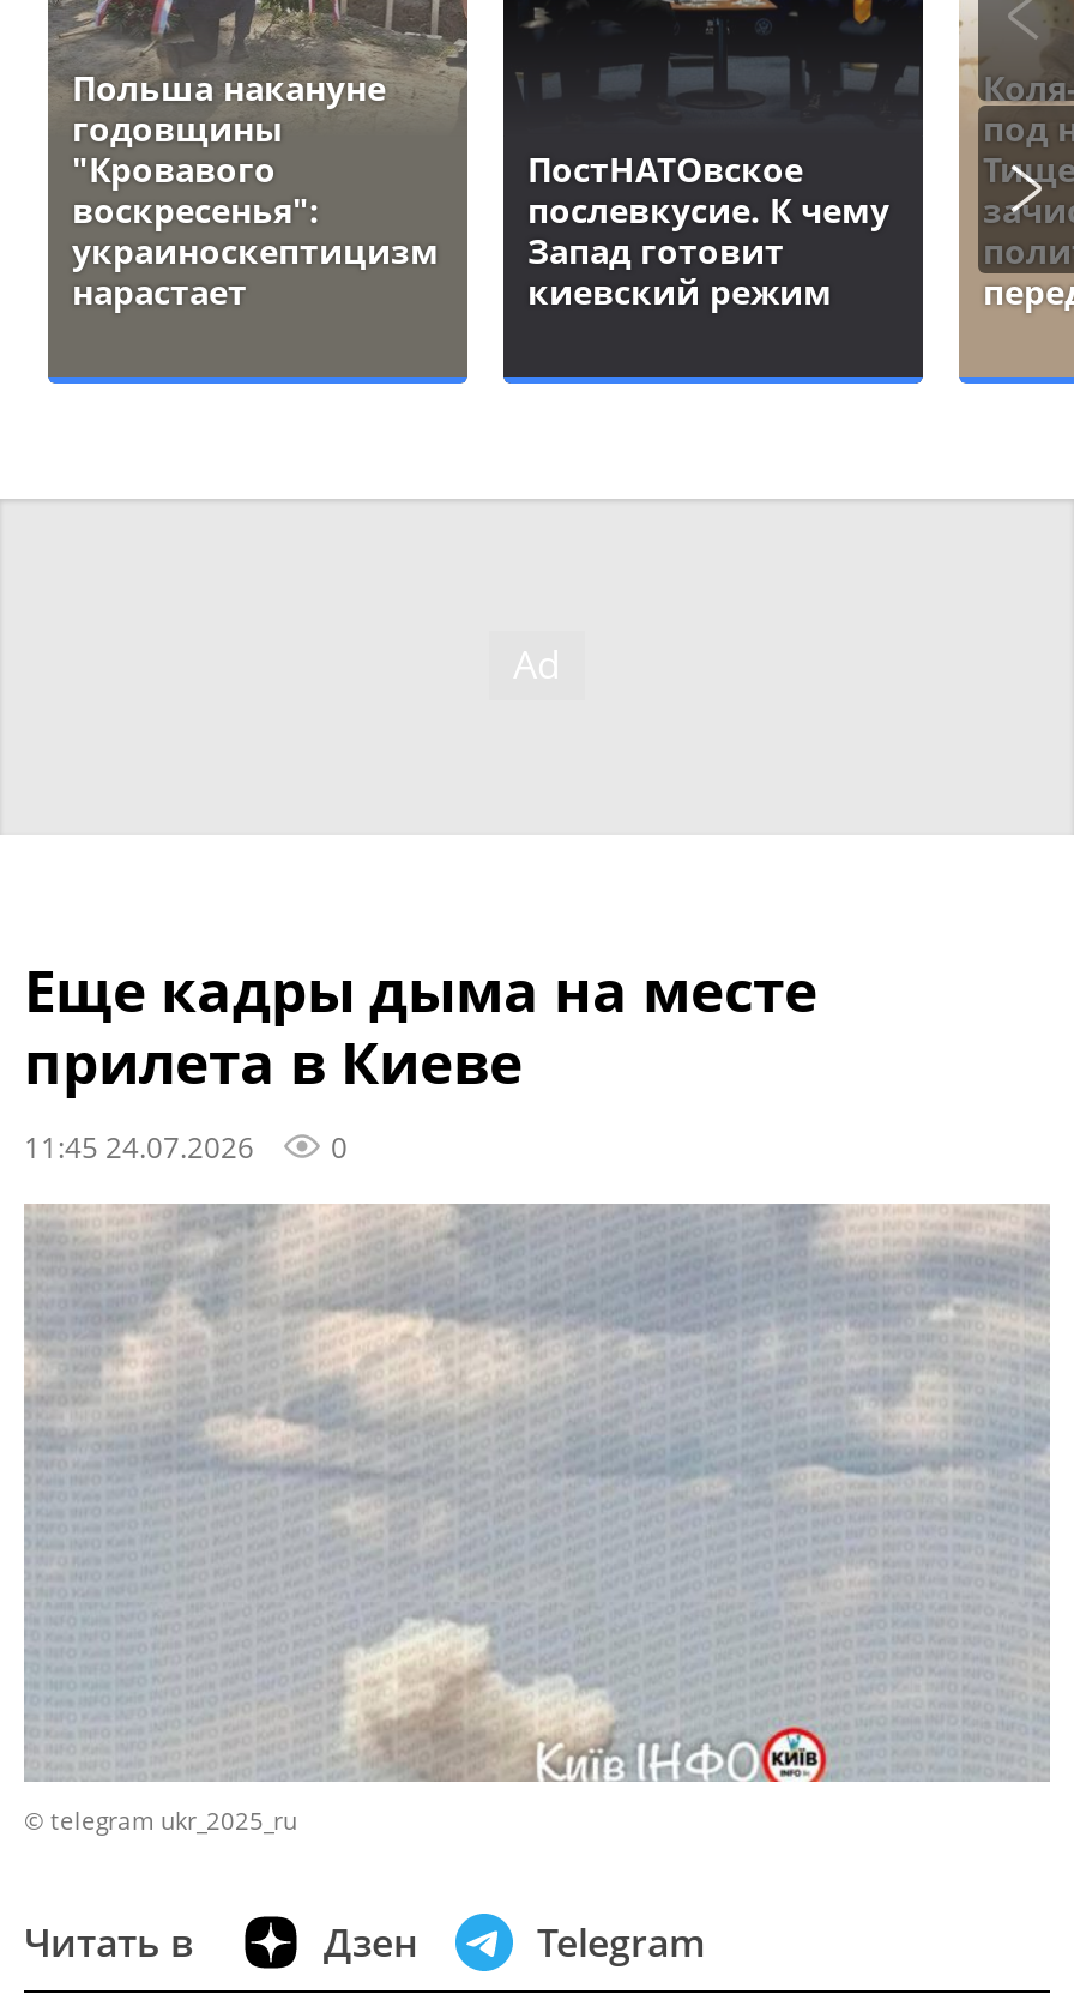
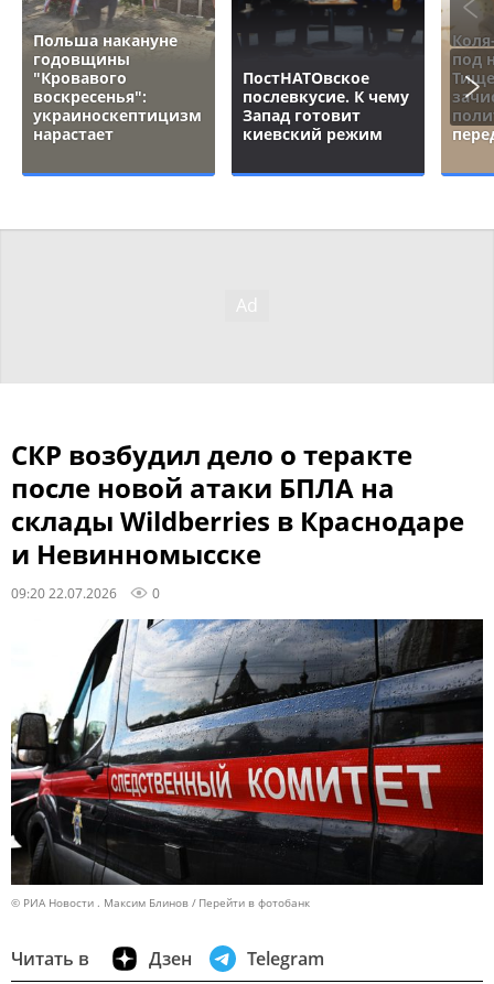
- Еще кадры дыма на месте
- прилета в Киеве
- 11:45 24.07.2026
+ СКР возбудил дело о теракте
+ после новой атаки БПЛА на
+ склады Wildberries в Краснодаре
+ и Невинномысске
+ 09:20 22.07.2026

- [image]
- © telegram ukr_2025_ru
+ [image]
+ © РИА Новости . Максим Блинов
+ Перейти в фотобанк
